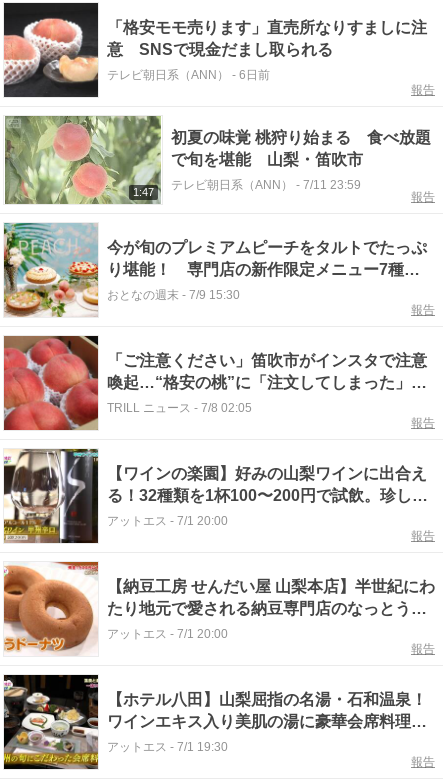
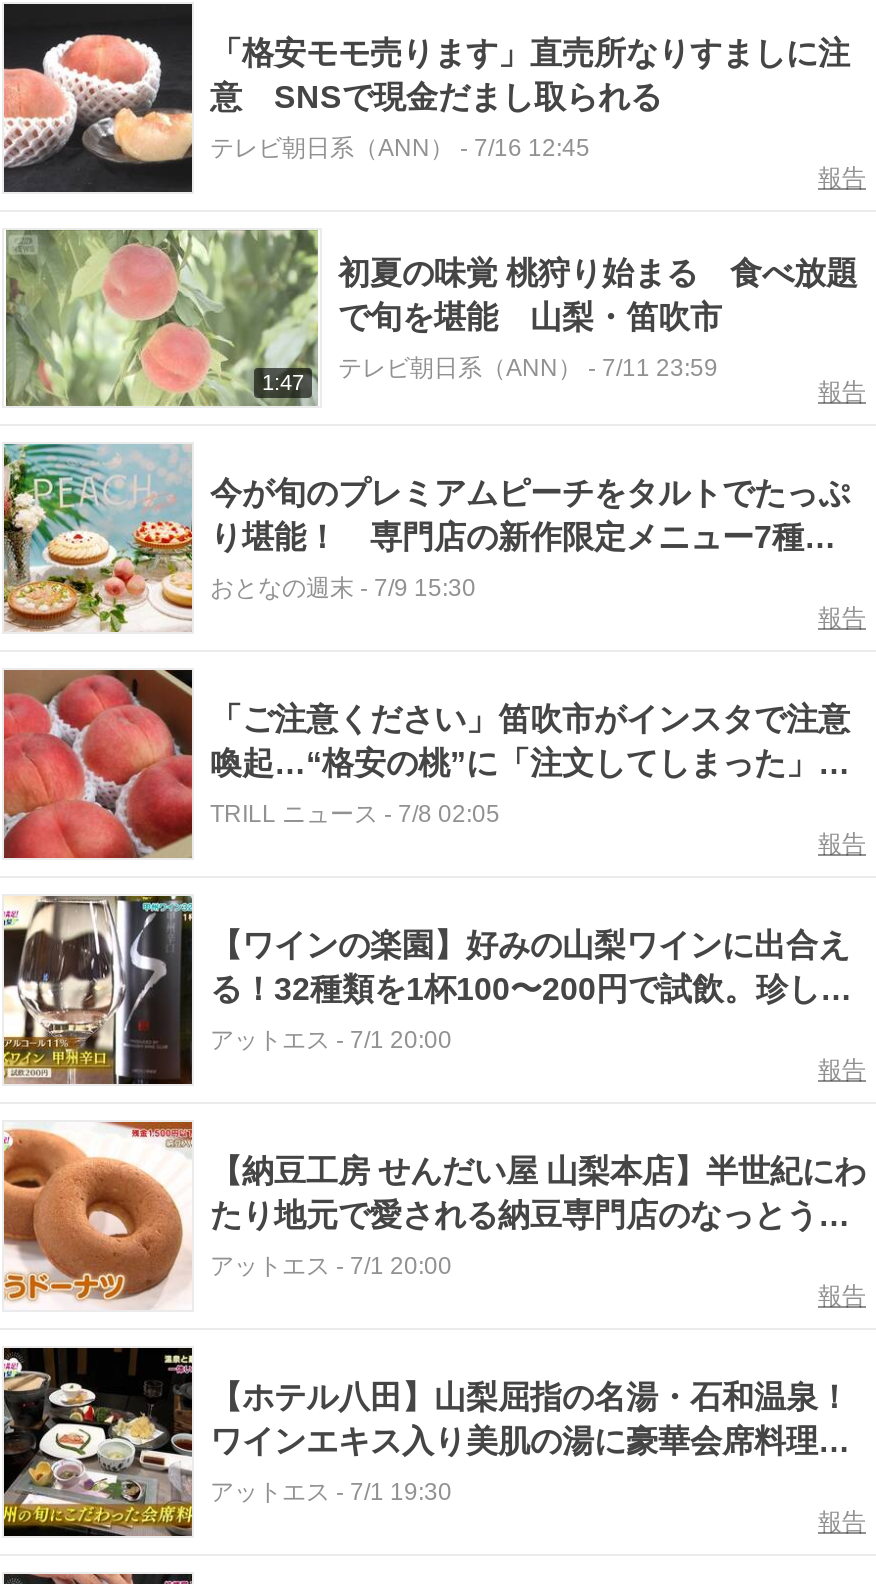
- テレビ朝日系（ANN）- 6日前
+ テレビ朝日系（ANN）- 7/16 12:45
